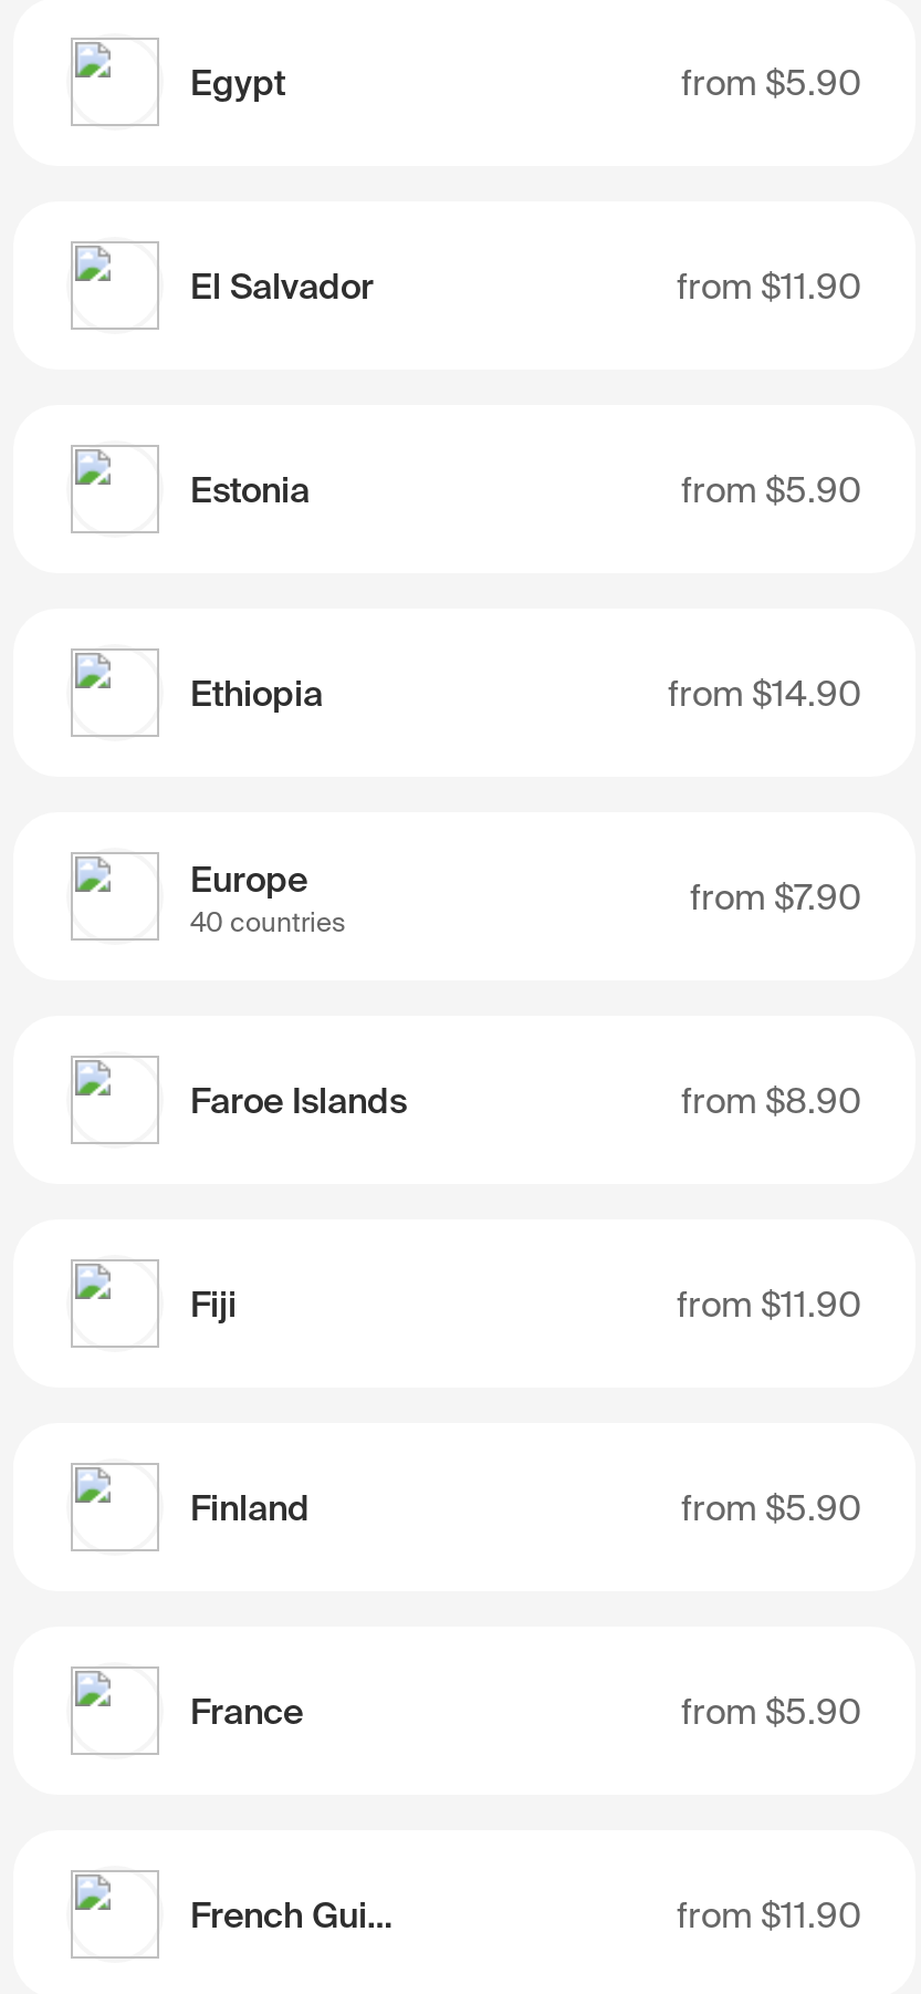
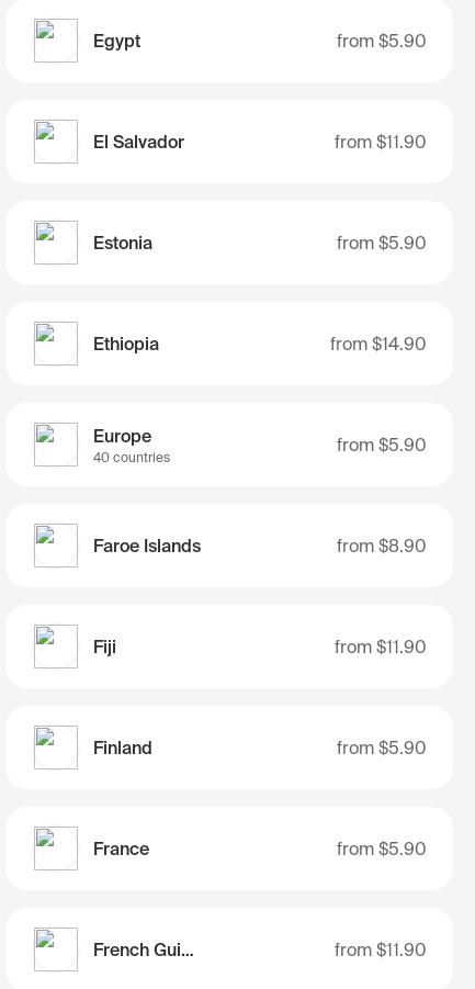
- from $7.90
+ from $5.90
